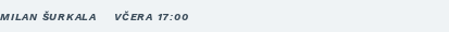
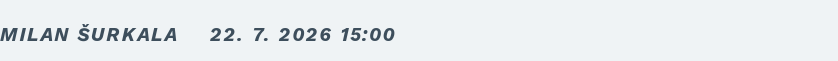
- MILAN ŠURKALA VČERA 17:00
+ MILAN ŠURKALA 22. 7. 2026 15:00
